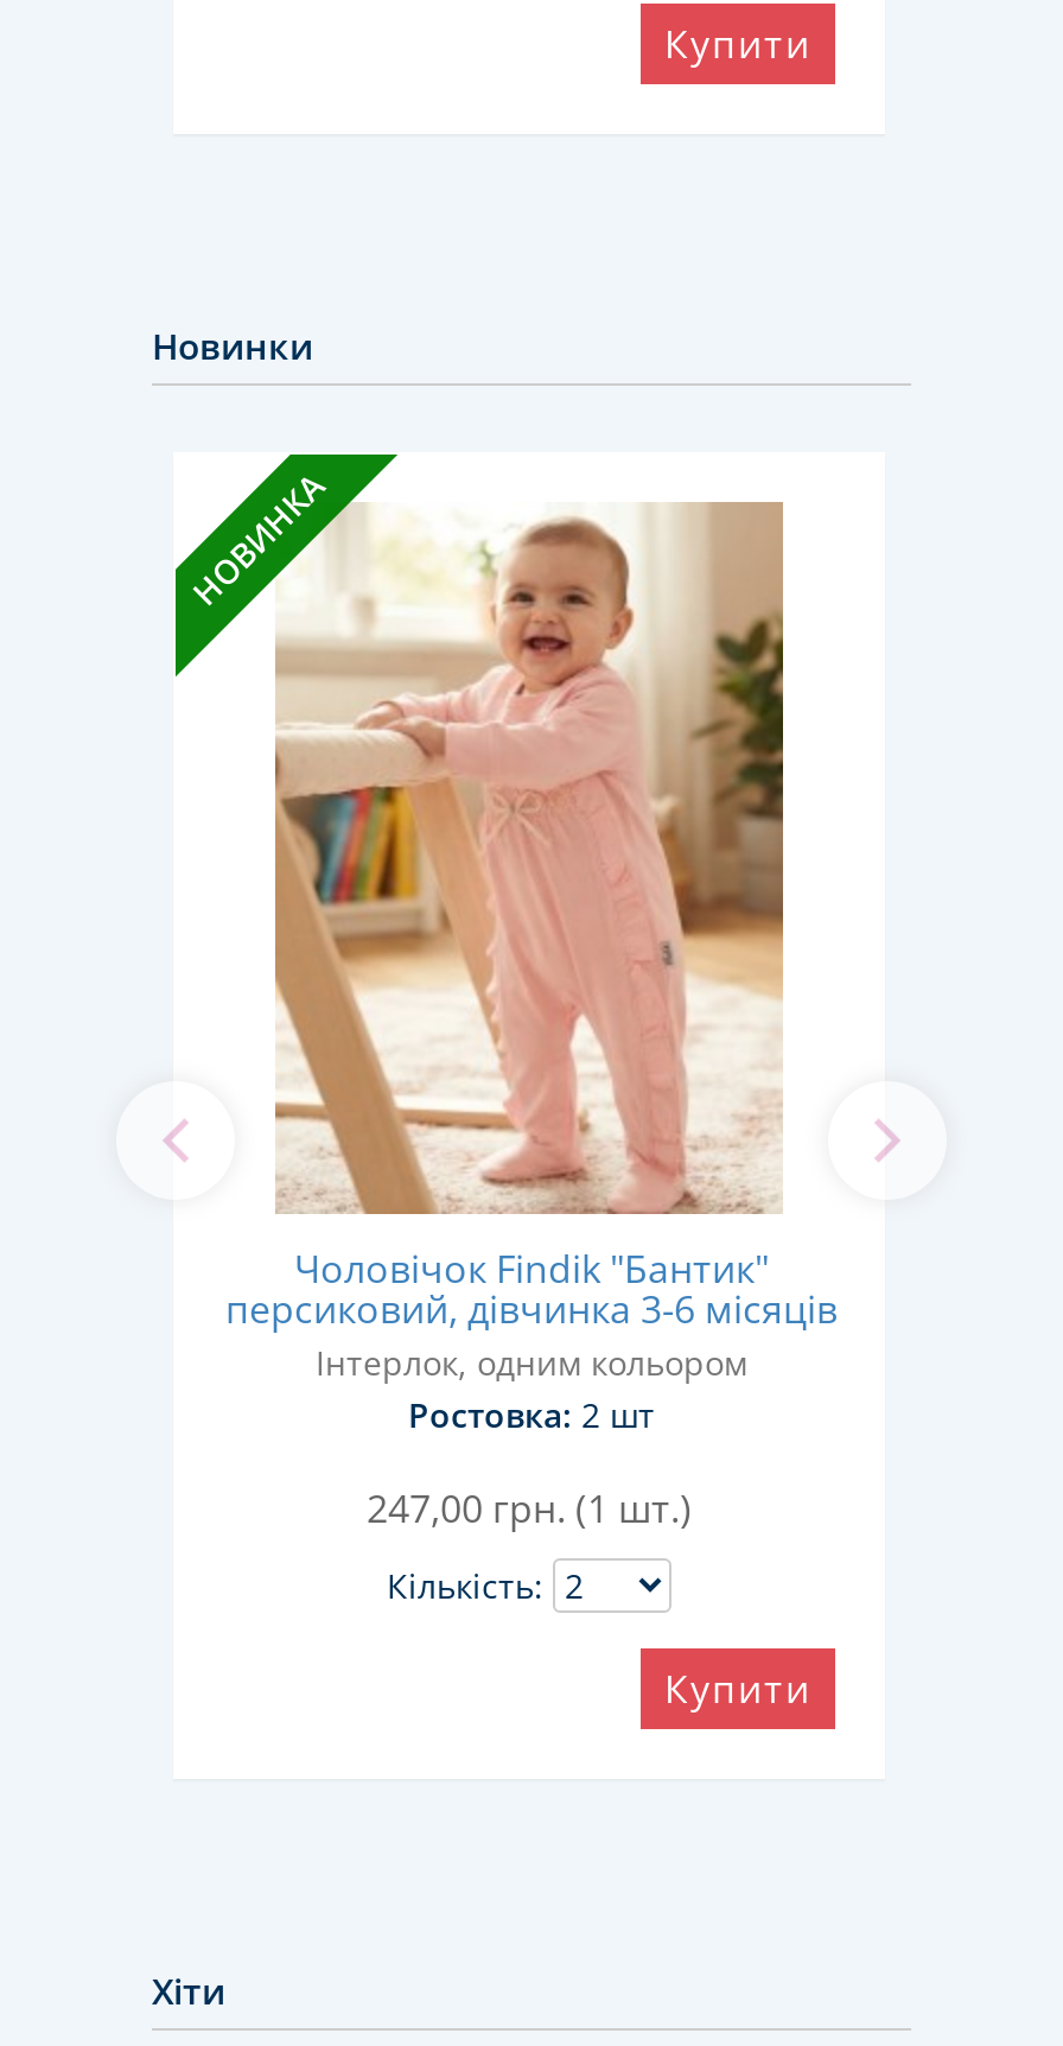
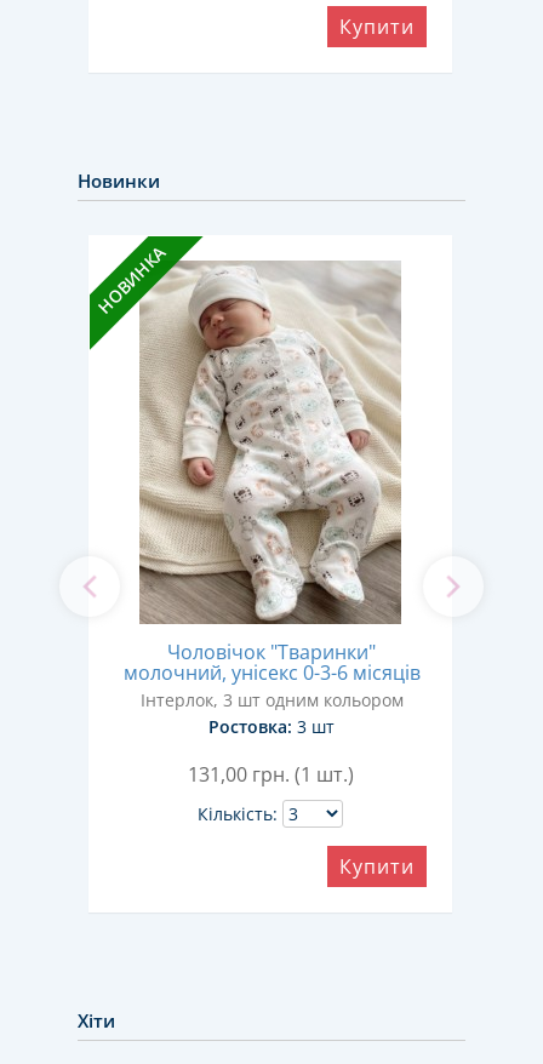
- [image]
- Чоловічок Findik "Бантик"
- персиковий, дівчинка 3-6 місяців
- Інтерлок, одним кольором
- Ростовка: 2 шт
+ [image]
+ Чоловічок "Тваринки"
+ молочний, унісекс 0-3-6 місяців
+ Інтерлок, 3 шт одним кольором
+ Ростовка: 3 шт

- 247,00 грн. (1 шт.)
+ 131,00 грн. (1 шт.)
